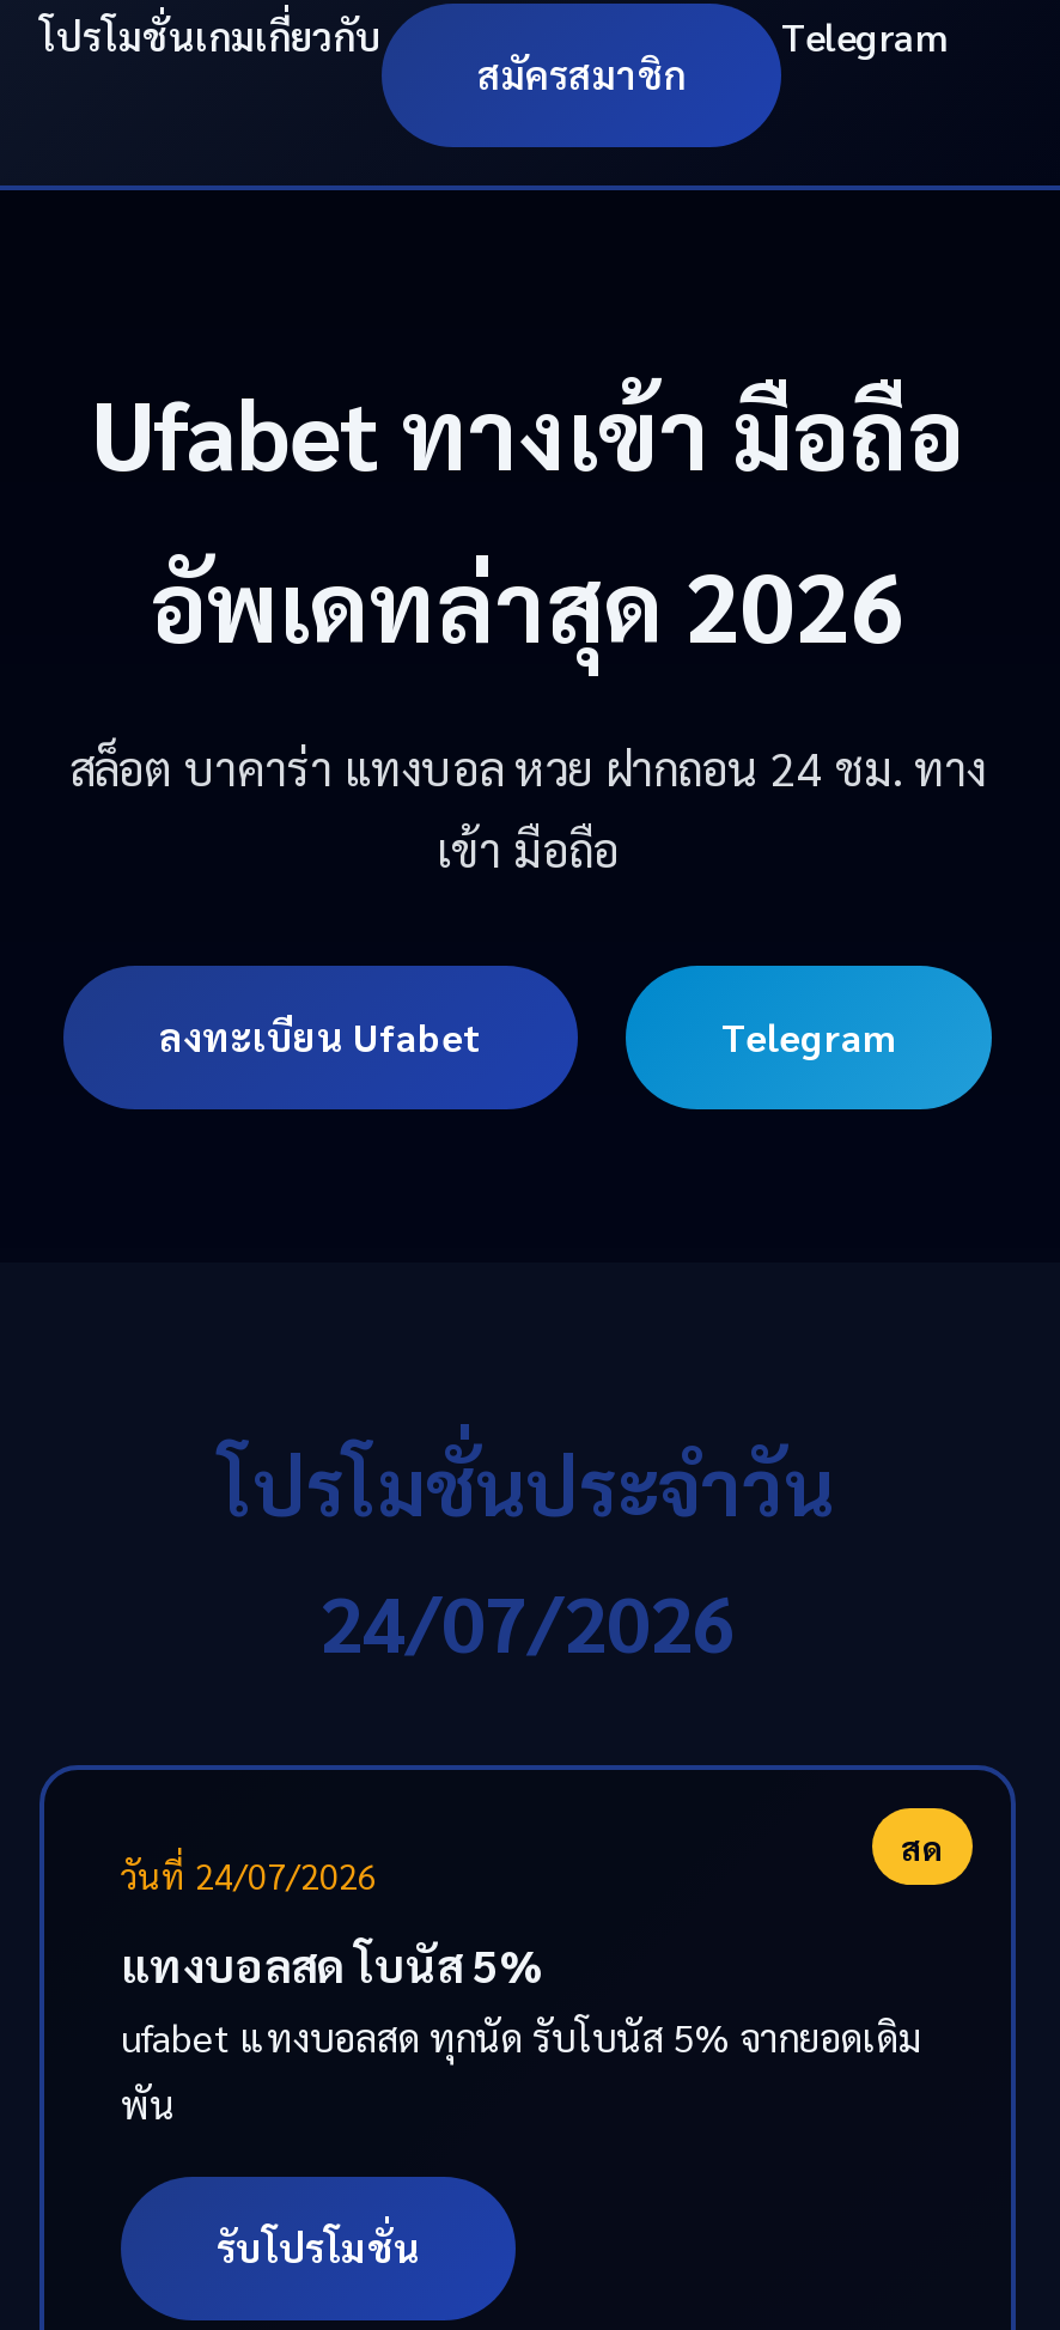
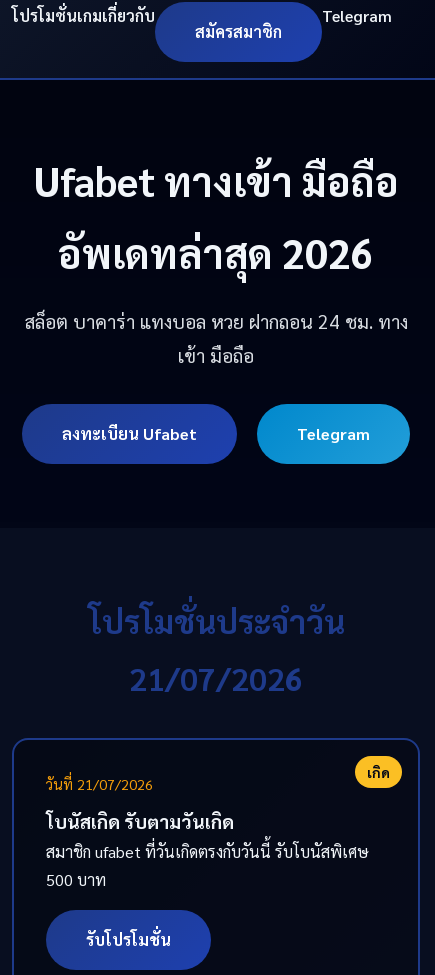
- 24/07/2026
+ 21/07/2026

- สด
- วันที่ 24/07/2026
+ เกิด
+ วันที่ 21/07/2026

- แทงบอลสด โบนัส 5%
- ufabet แทงบอลสด ทุกนัด รับโบนัส 5% จากยอดเดิม
- พัน
+ โบนัสเกิด รับตามวันเกิด
+ สมาชิก ufabet ที่วันเกิดตรงกับวันนี้ รับโบนัสพิเศษ
+ 500 บาท
